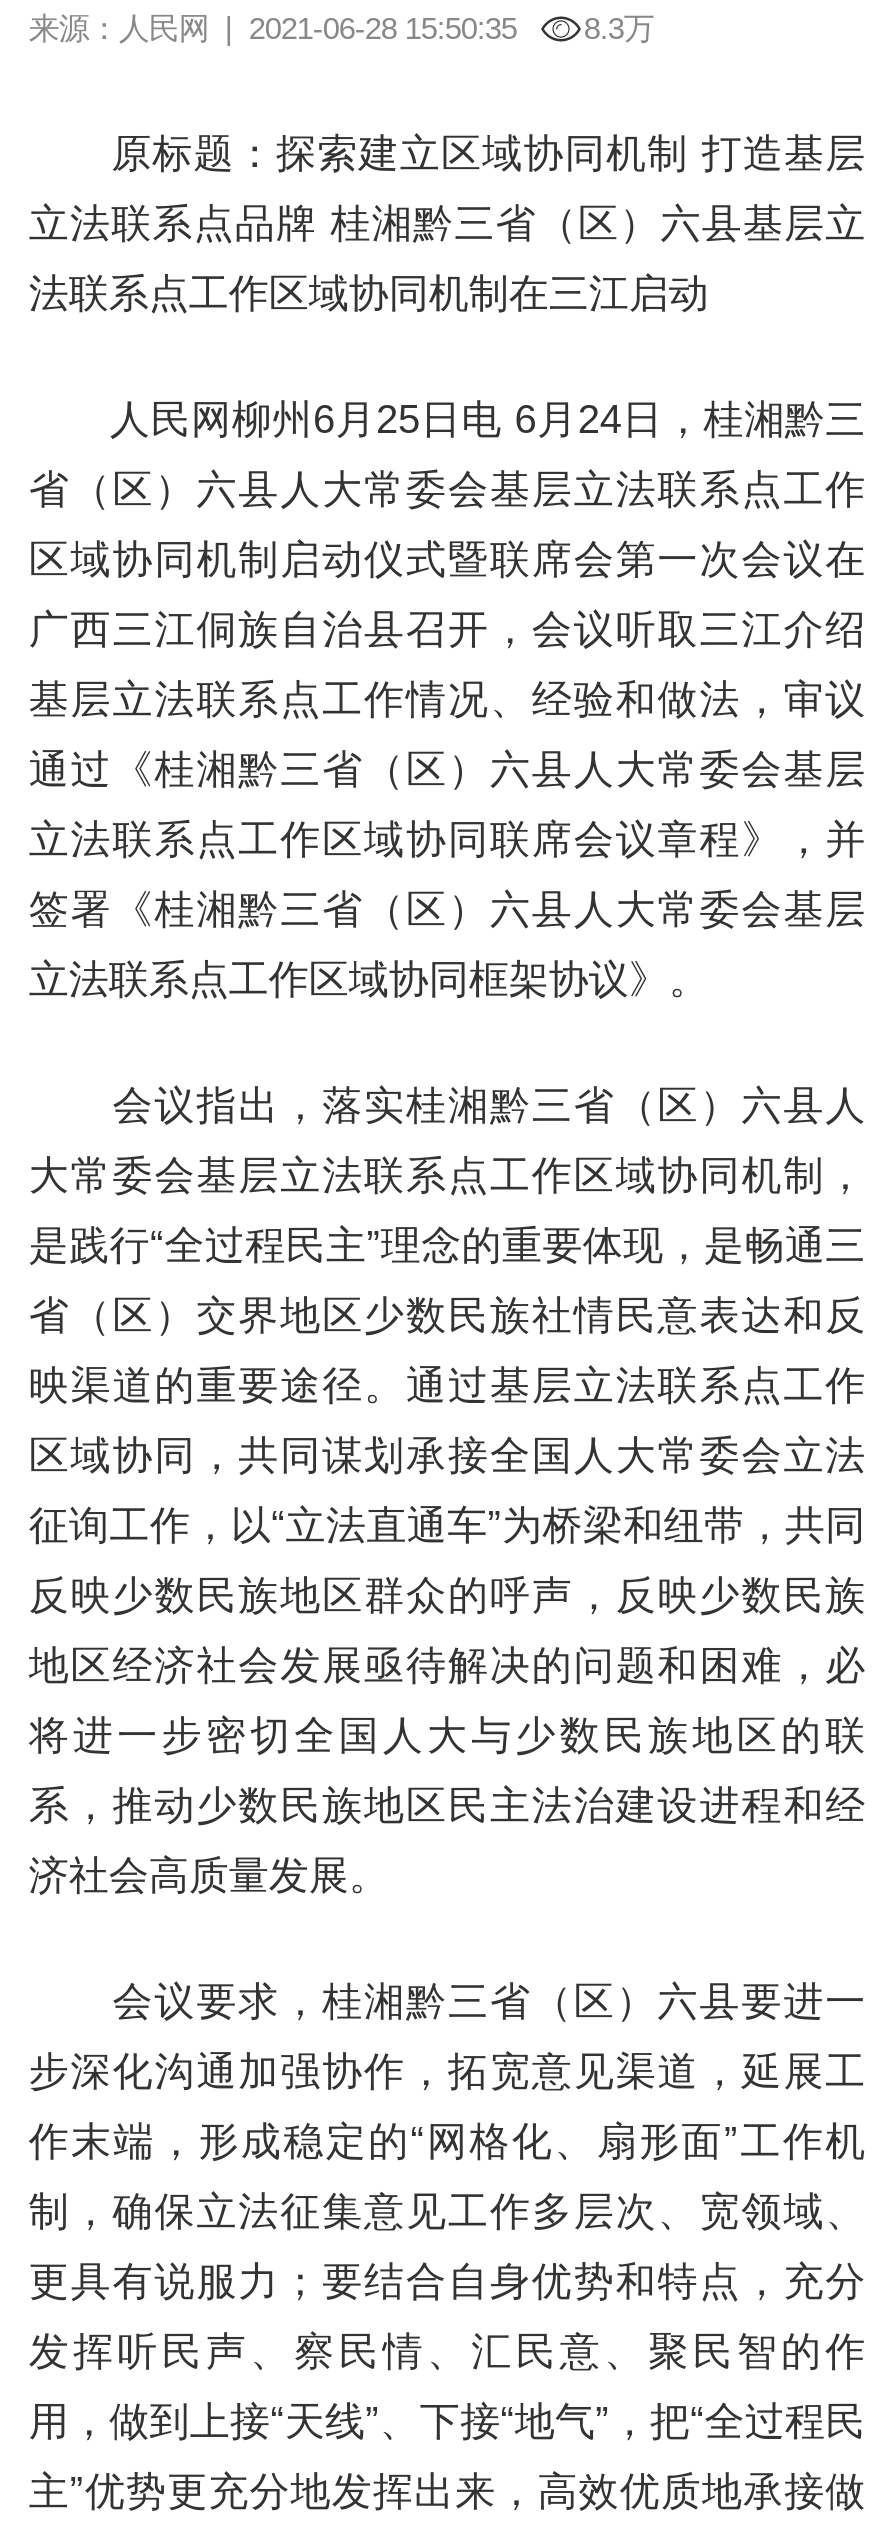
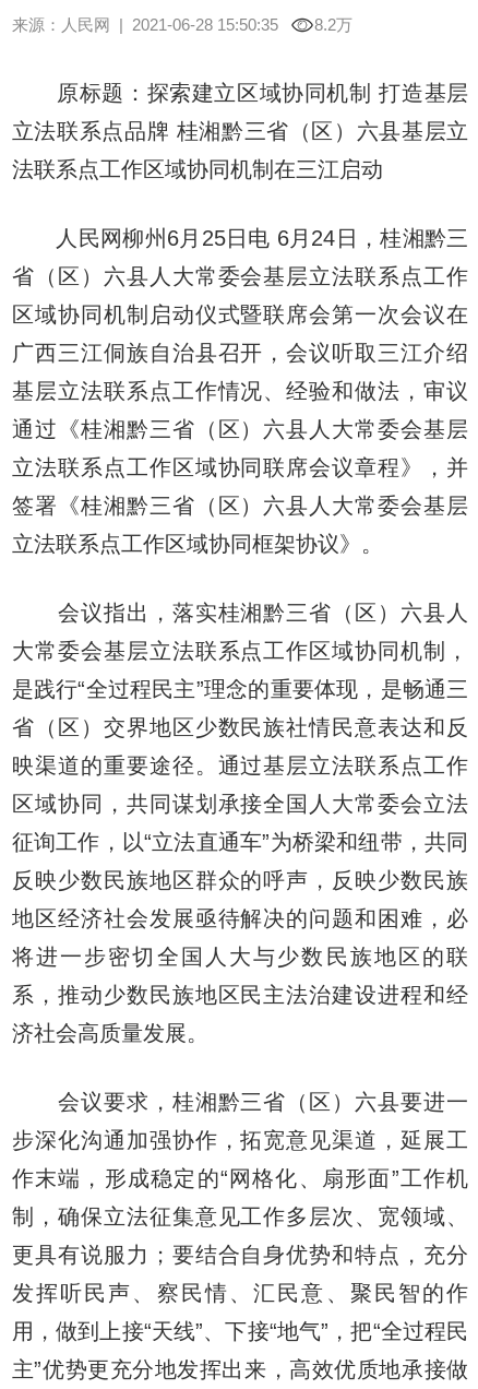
- 8.3万
+ 8.2万
